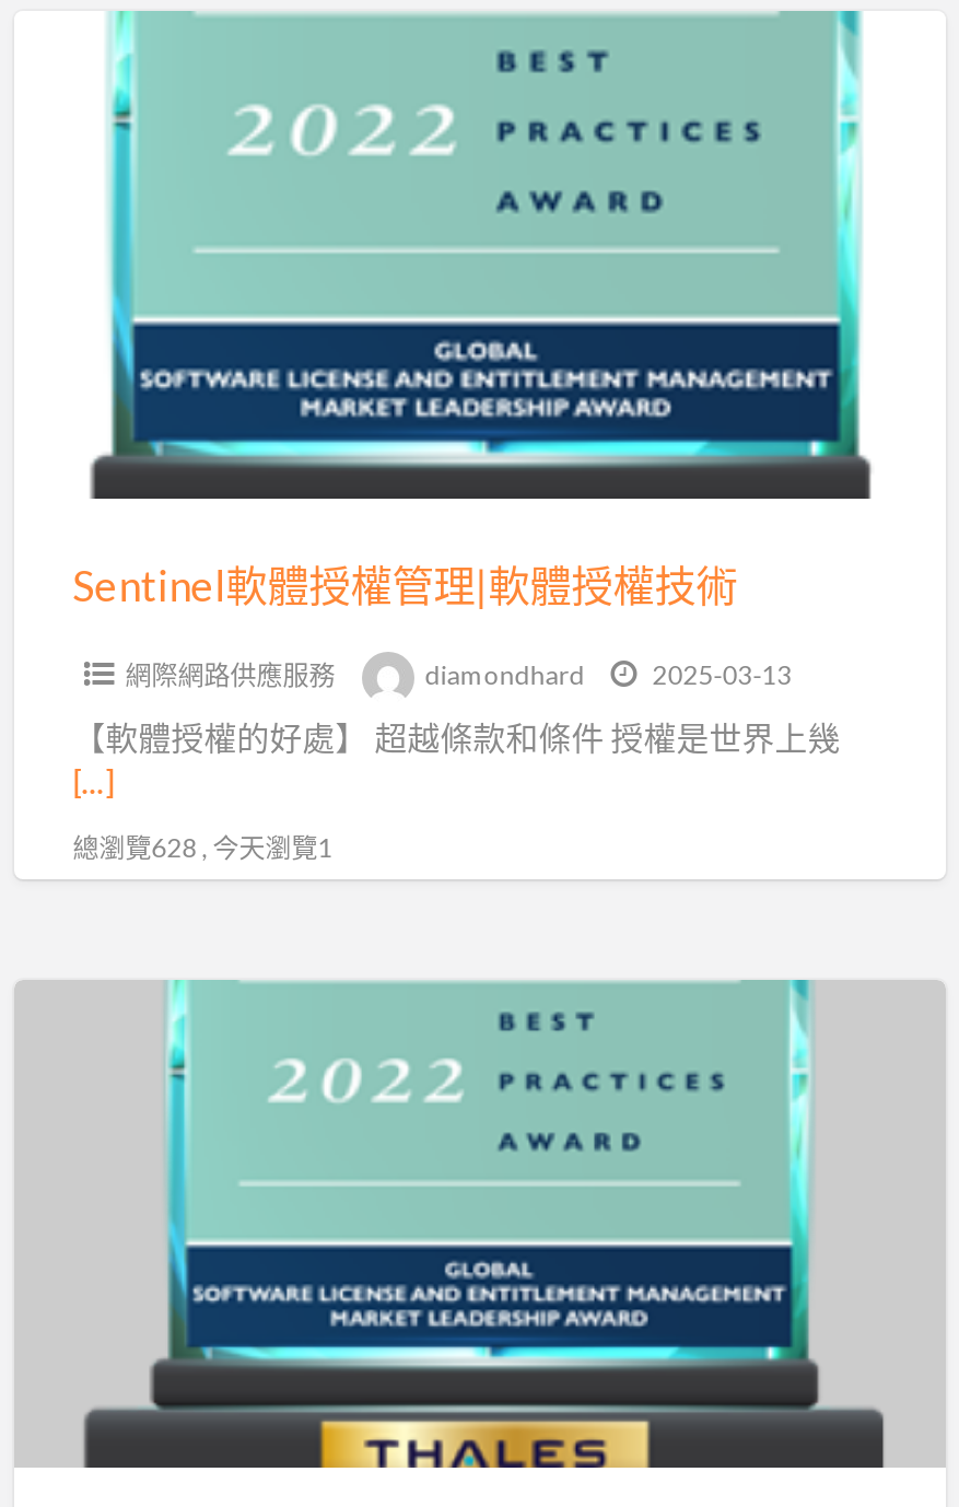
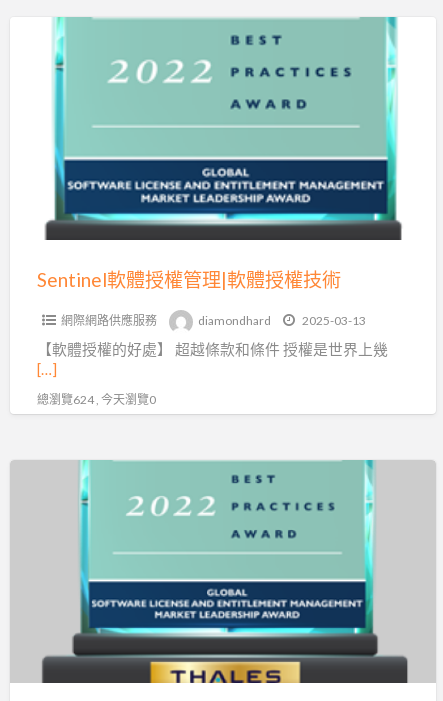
- 總瀏覽628 , 今天瀏覽1
+ 總瀏覽624 , 今天瀏覽0
